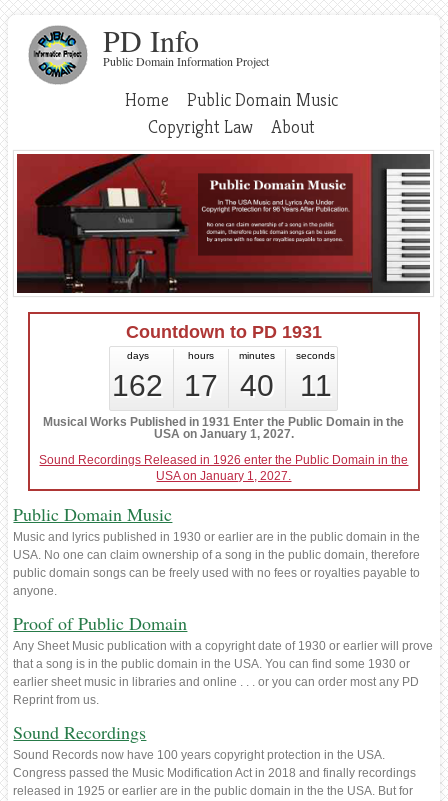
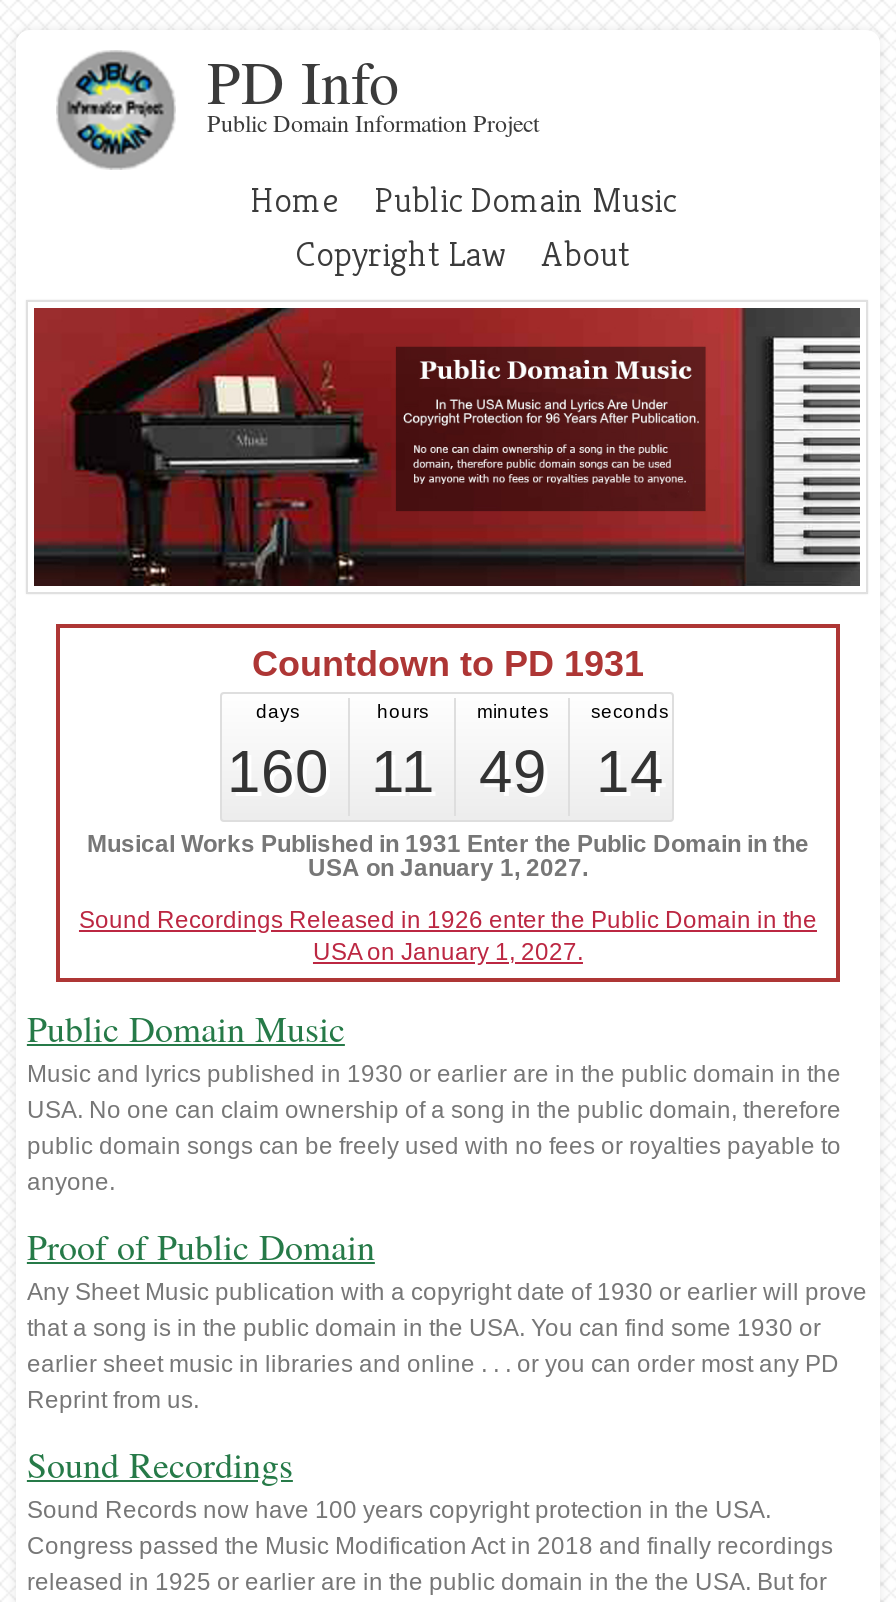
- 162
+ 160

- 17
+ 11

- 40
+ 49

- 11
+ 14
